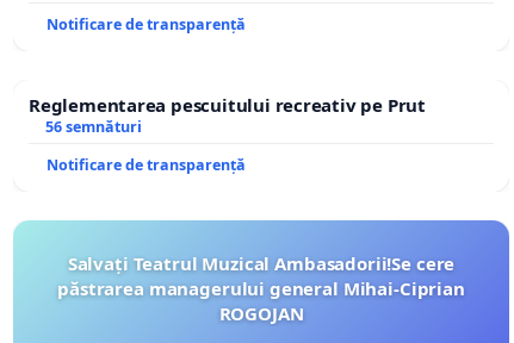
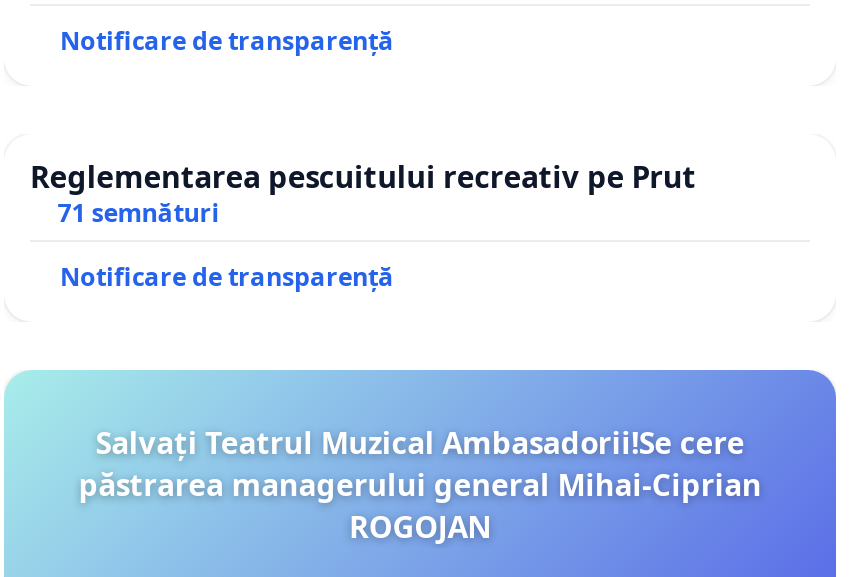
- 56 semnături
+ 71 semnături
